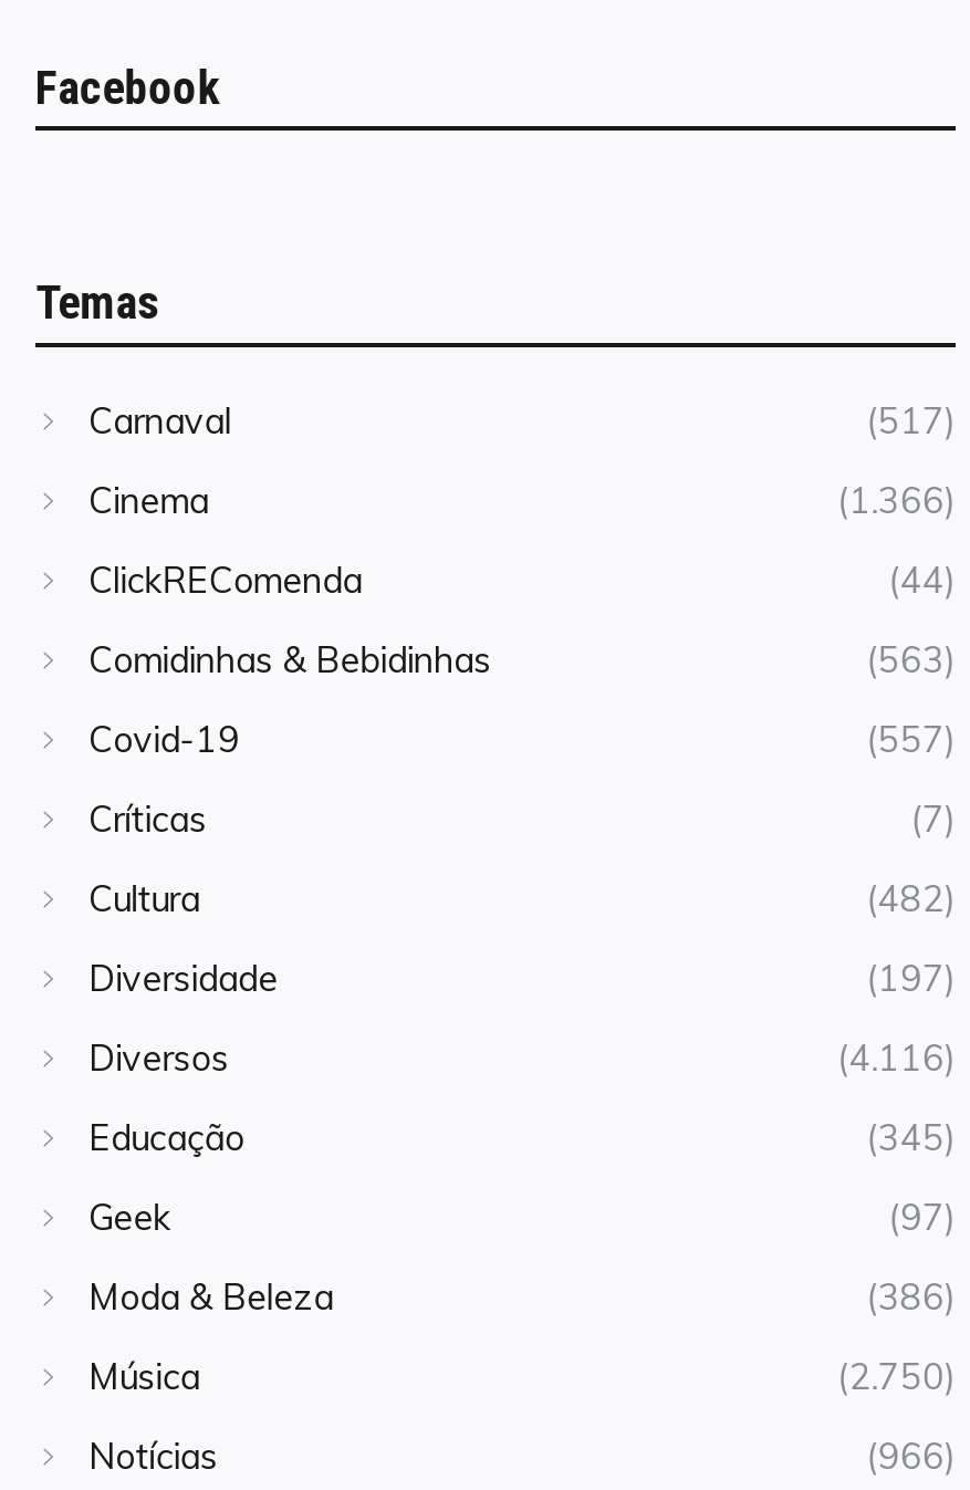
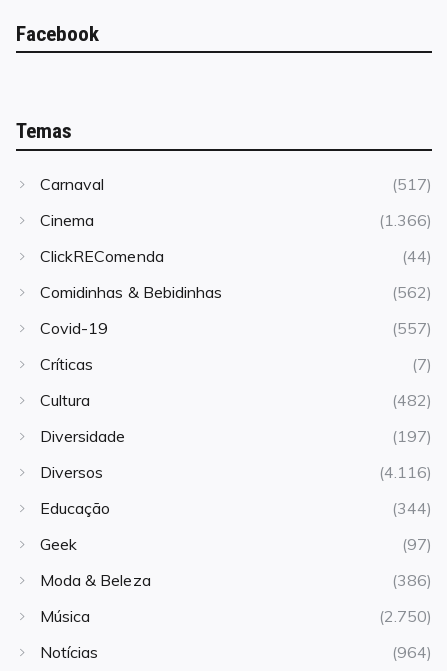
- (563)
+ (562)

- (345)
+ (344)

- (966)
+ (964)
